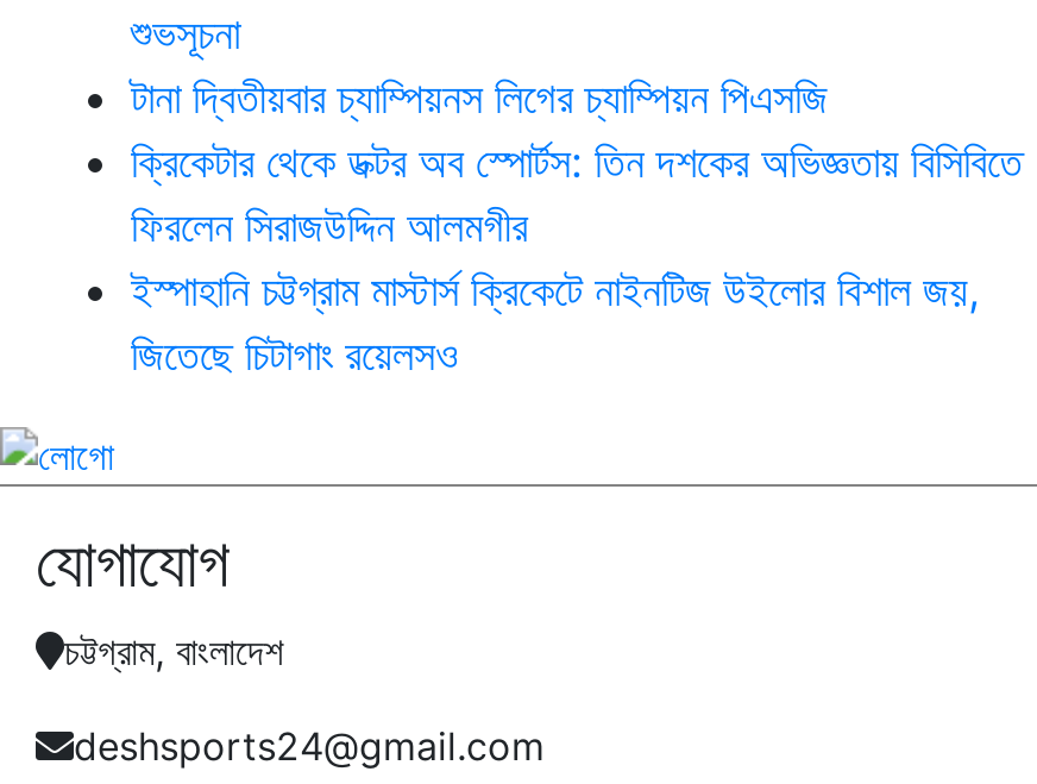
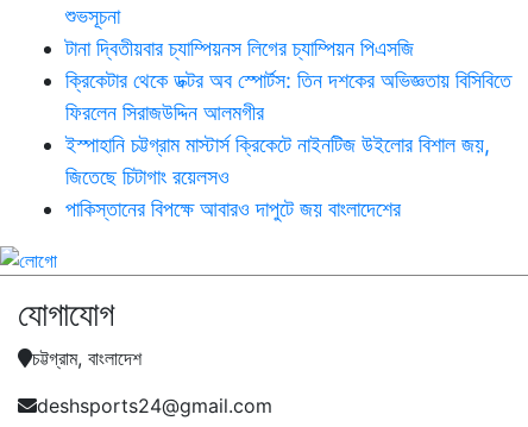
+ পাকিস্তানের বিপক্ষে আবারও দাপুটে জয় বাংলাদেশের
